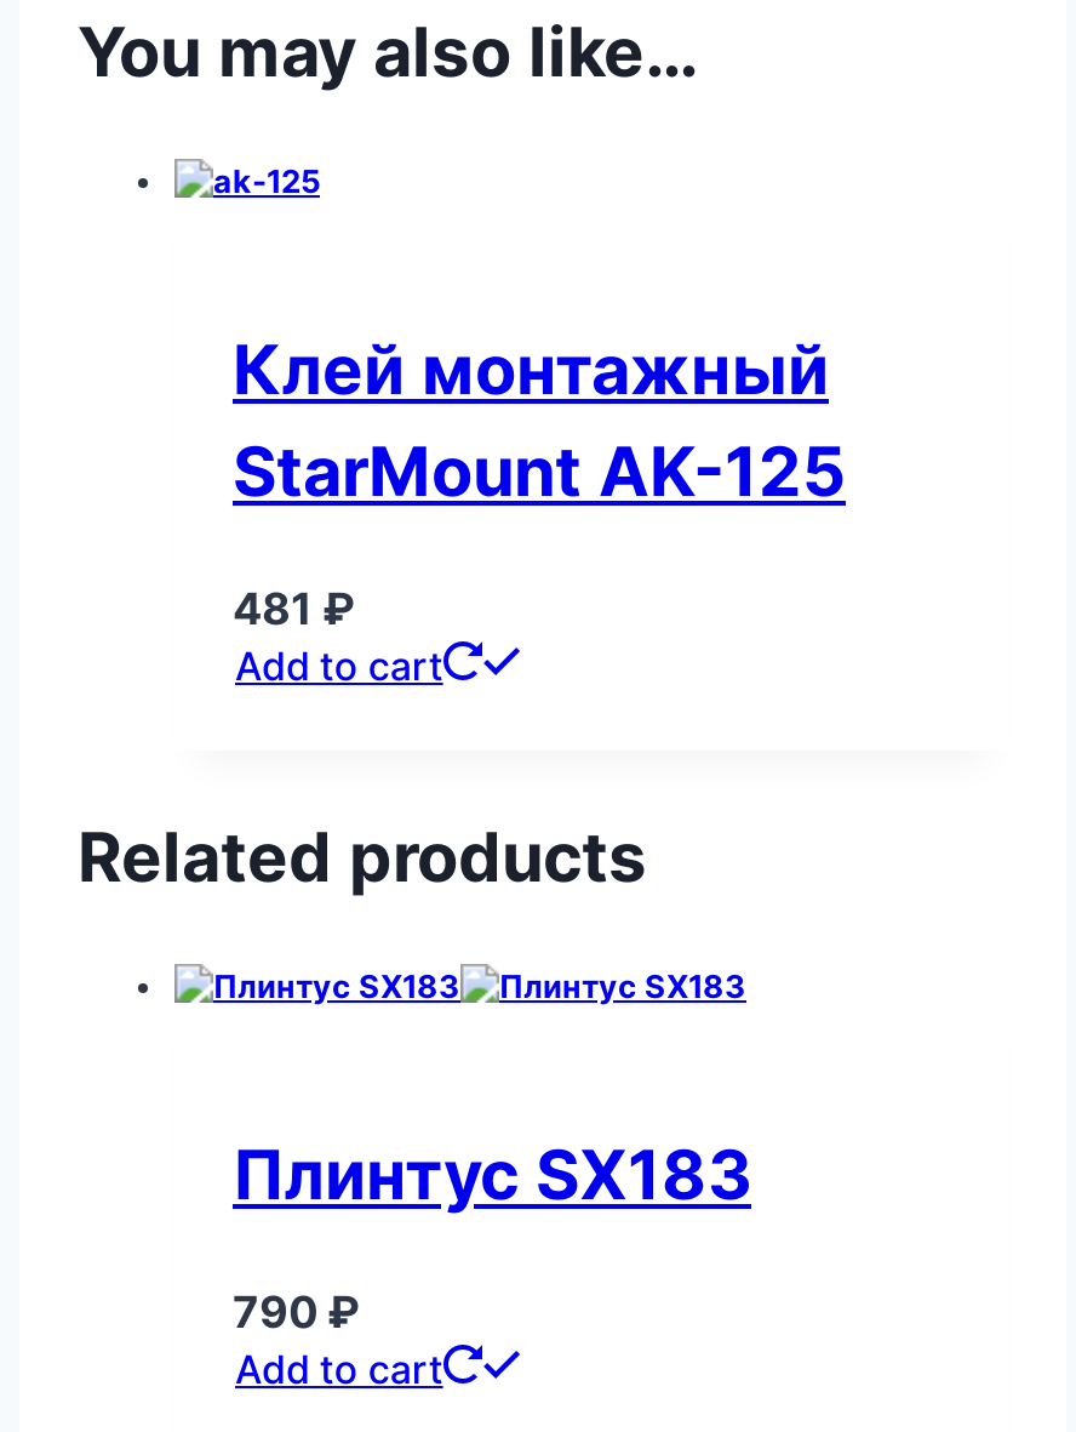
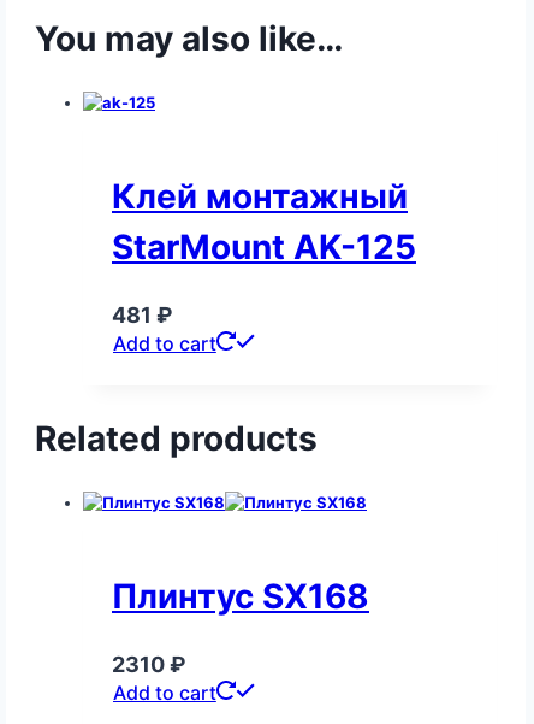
- Плинтус SX183
+ Плинтус SX168

- 790 ₽
+ 2310 ₽
